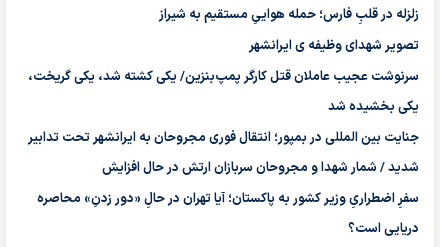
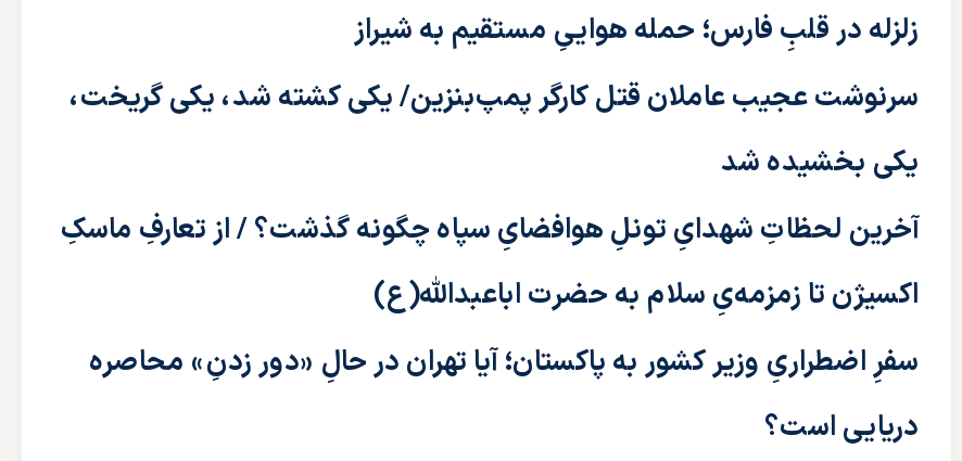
- تصویر شهدای وظیفه ی ایرانشهر

- جنایت بین المللی در بمپور؛ انتقال فوری مجروحان به ایرانشهر تحت تدابیر
+ آخرین لحظاتِ شهدایِ تونلِ هوافضایِ سپاه چگونه گذشت؟ / از تعارفِ ماسکِ

- شدید / شمار شهدا و مجروحان سربازان ارتش در حال افزایش
+ اکسیژن تا زمزمه‌یِ سلام به حضرت اباعبدالله(ع)
